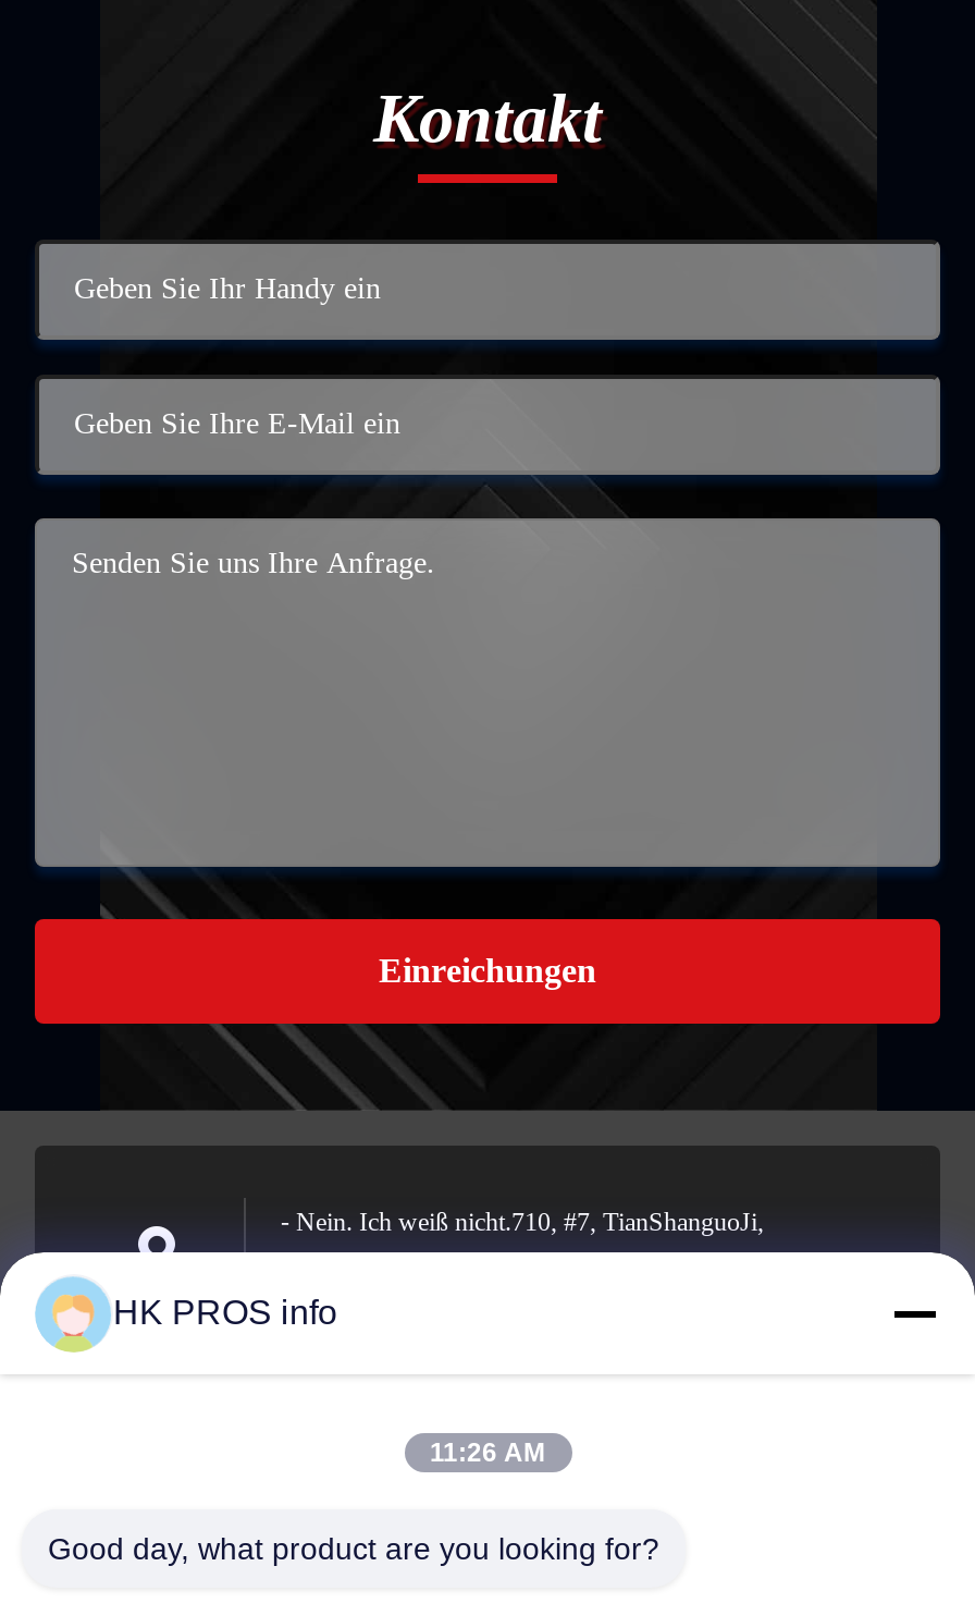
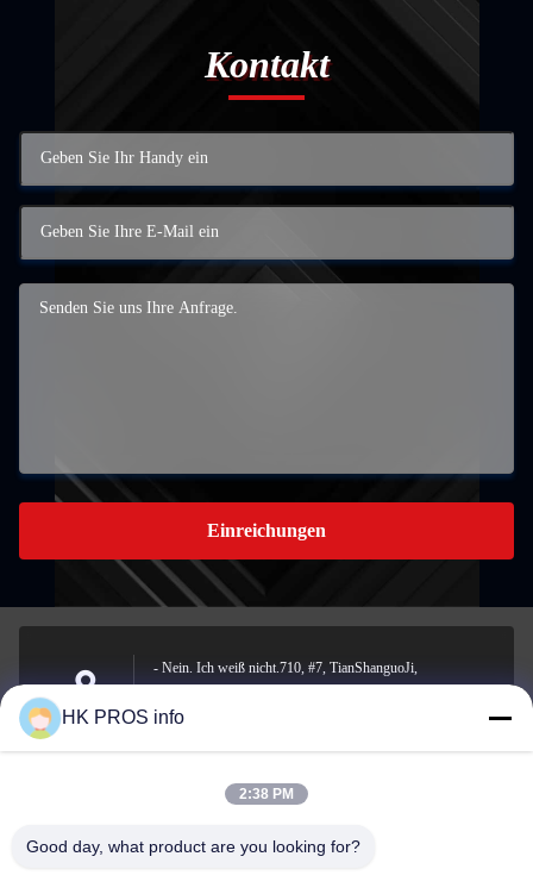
- 11:26 AM
+ 2:38 PM
